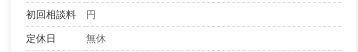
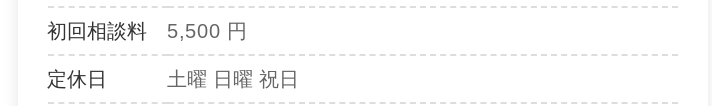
- 円
+ 5,500 円

- 無休
+ 土曜 日曜 祝日
